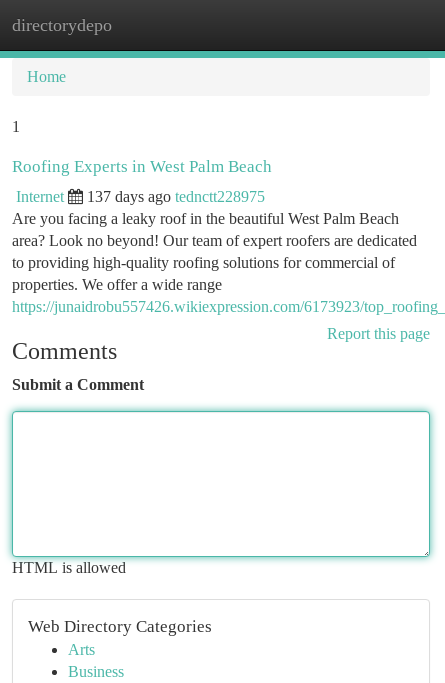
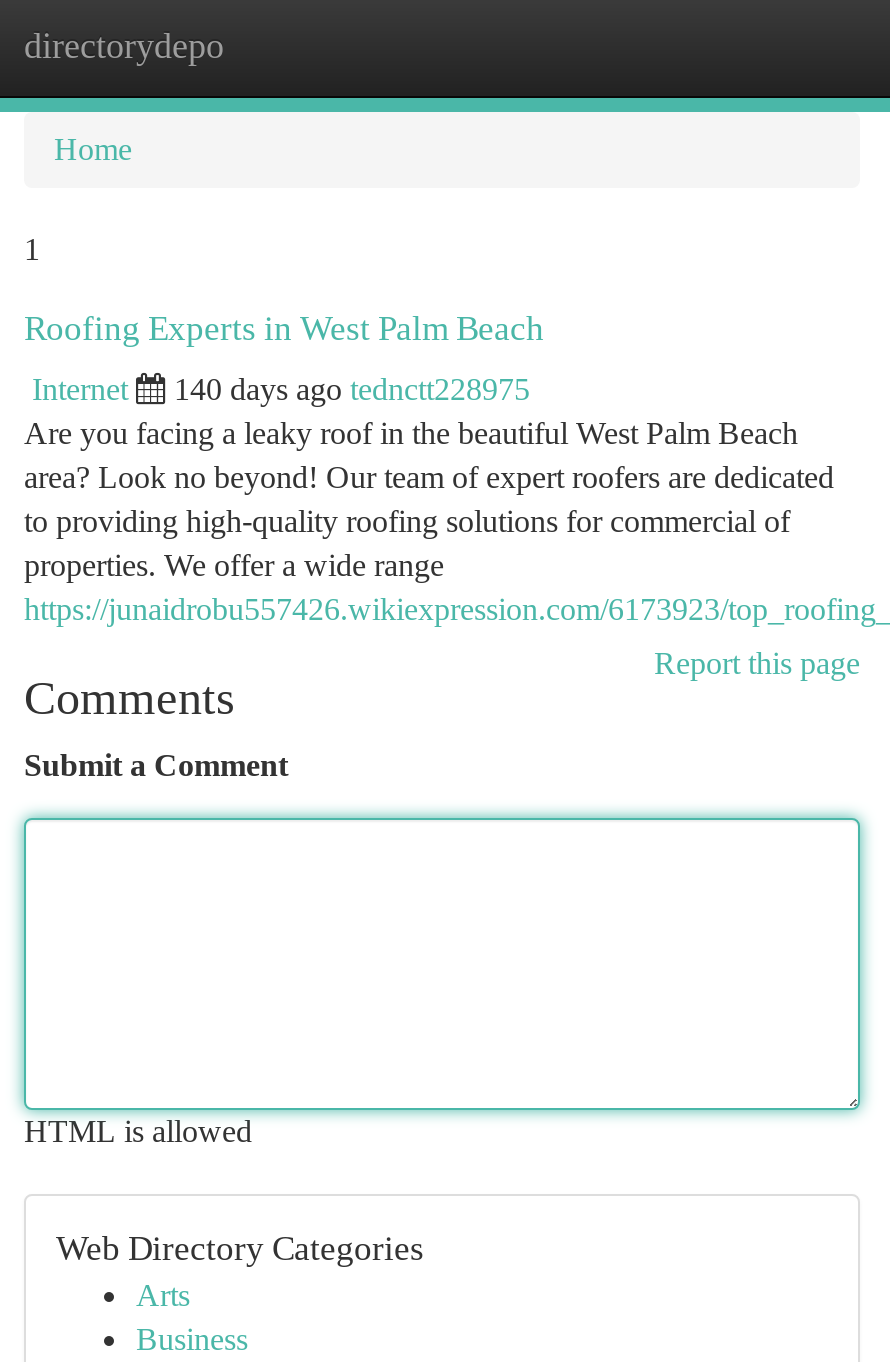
- 137 days ago tednctt228975
+ 140 days ago tednctt228975
